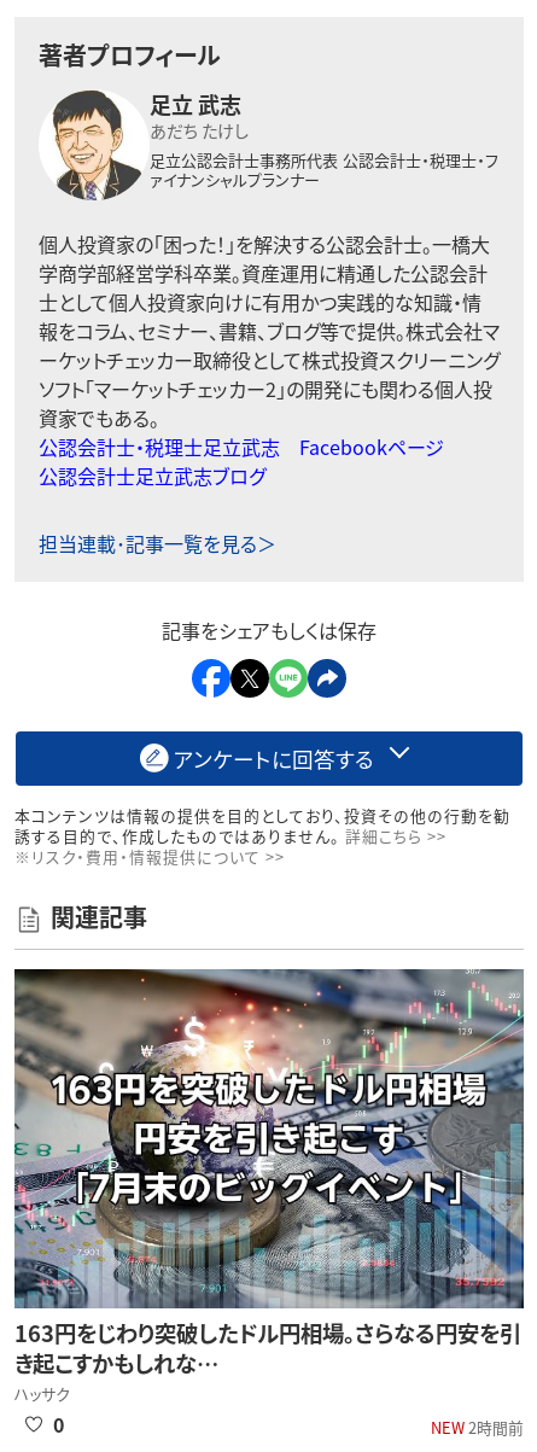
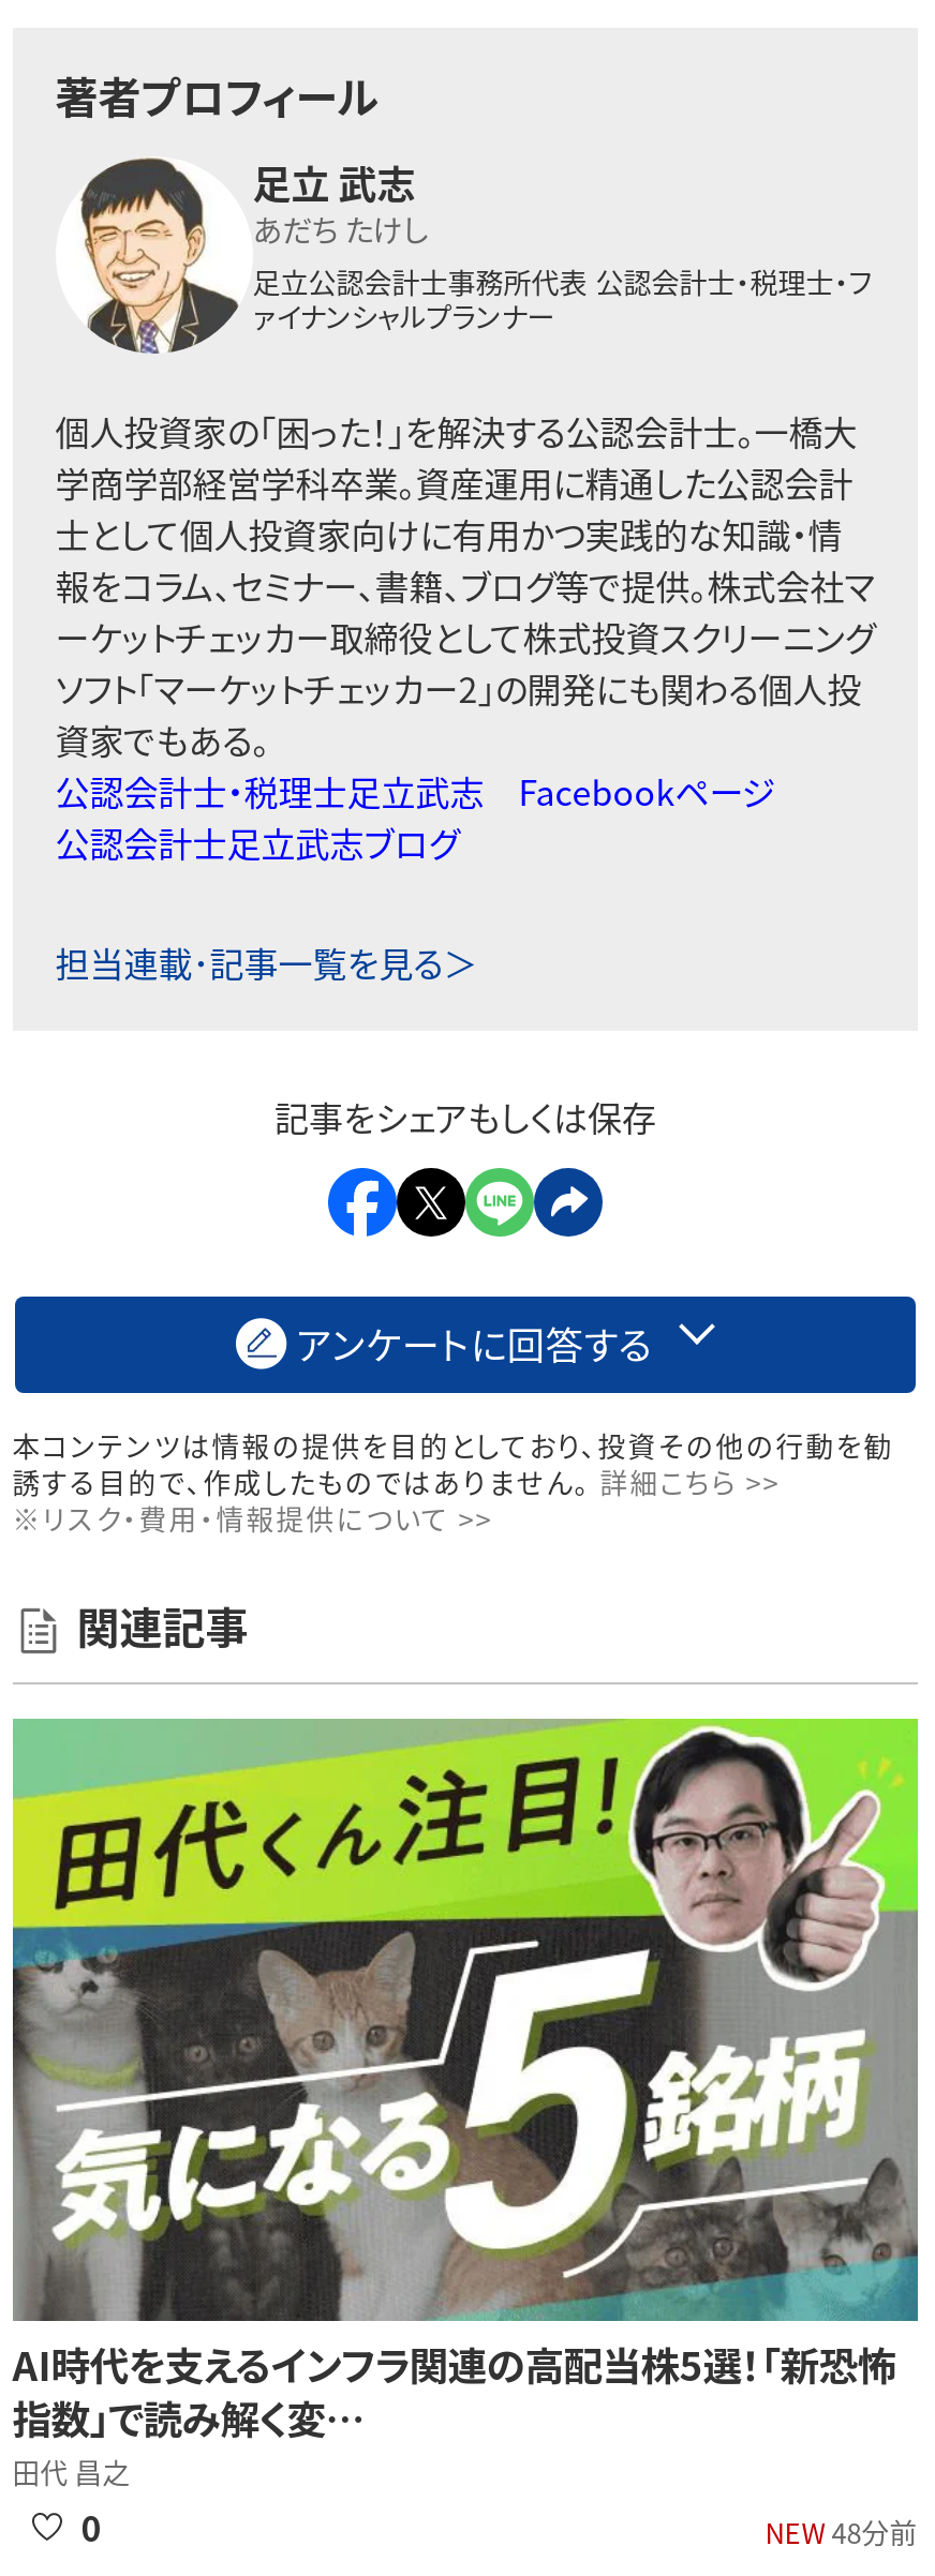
- [image]
- 163円をじわり突破したドル円相場。さらなる円安を引
- き起こすかもしれな…
- ハッサク
+ [image]
+ AI時代を支えるインフラ関連の高配当株5選！「新恐怖
+ 指数」で読み解く変…
+ 田代 昌之

- NEW 2時間前
+ NEW 48分前
